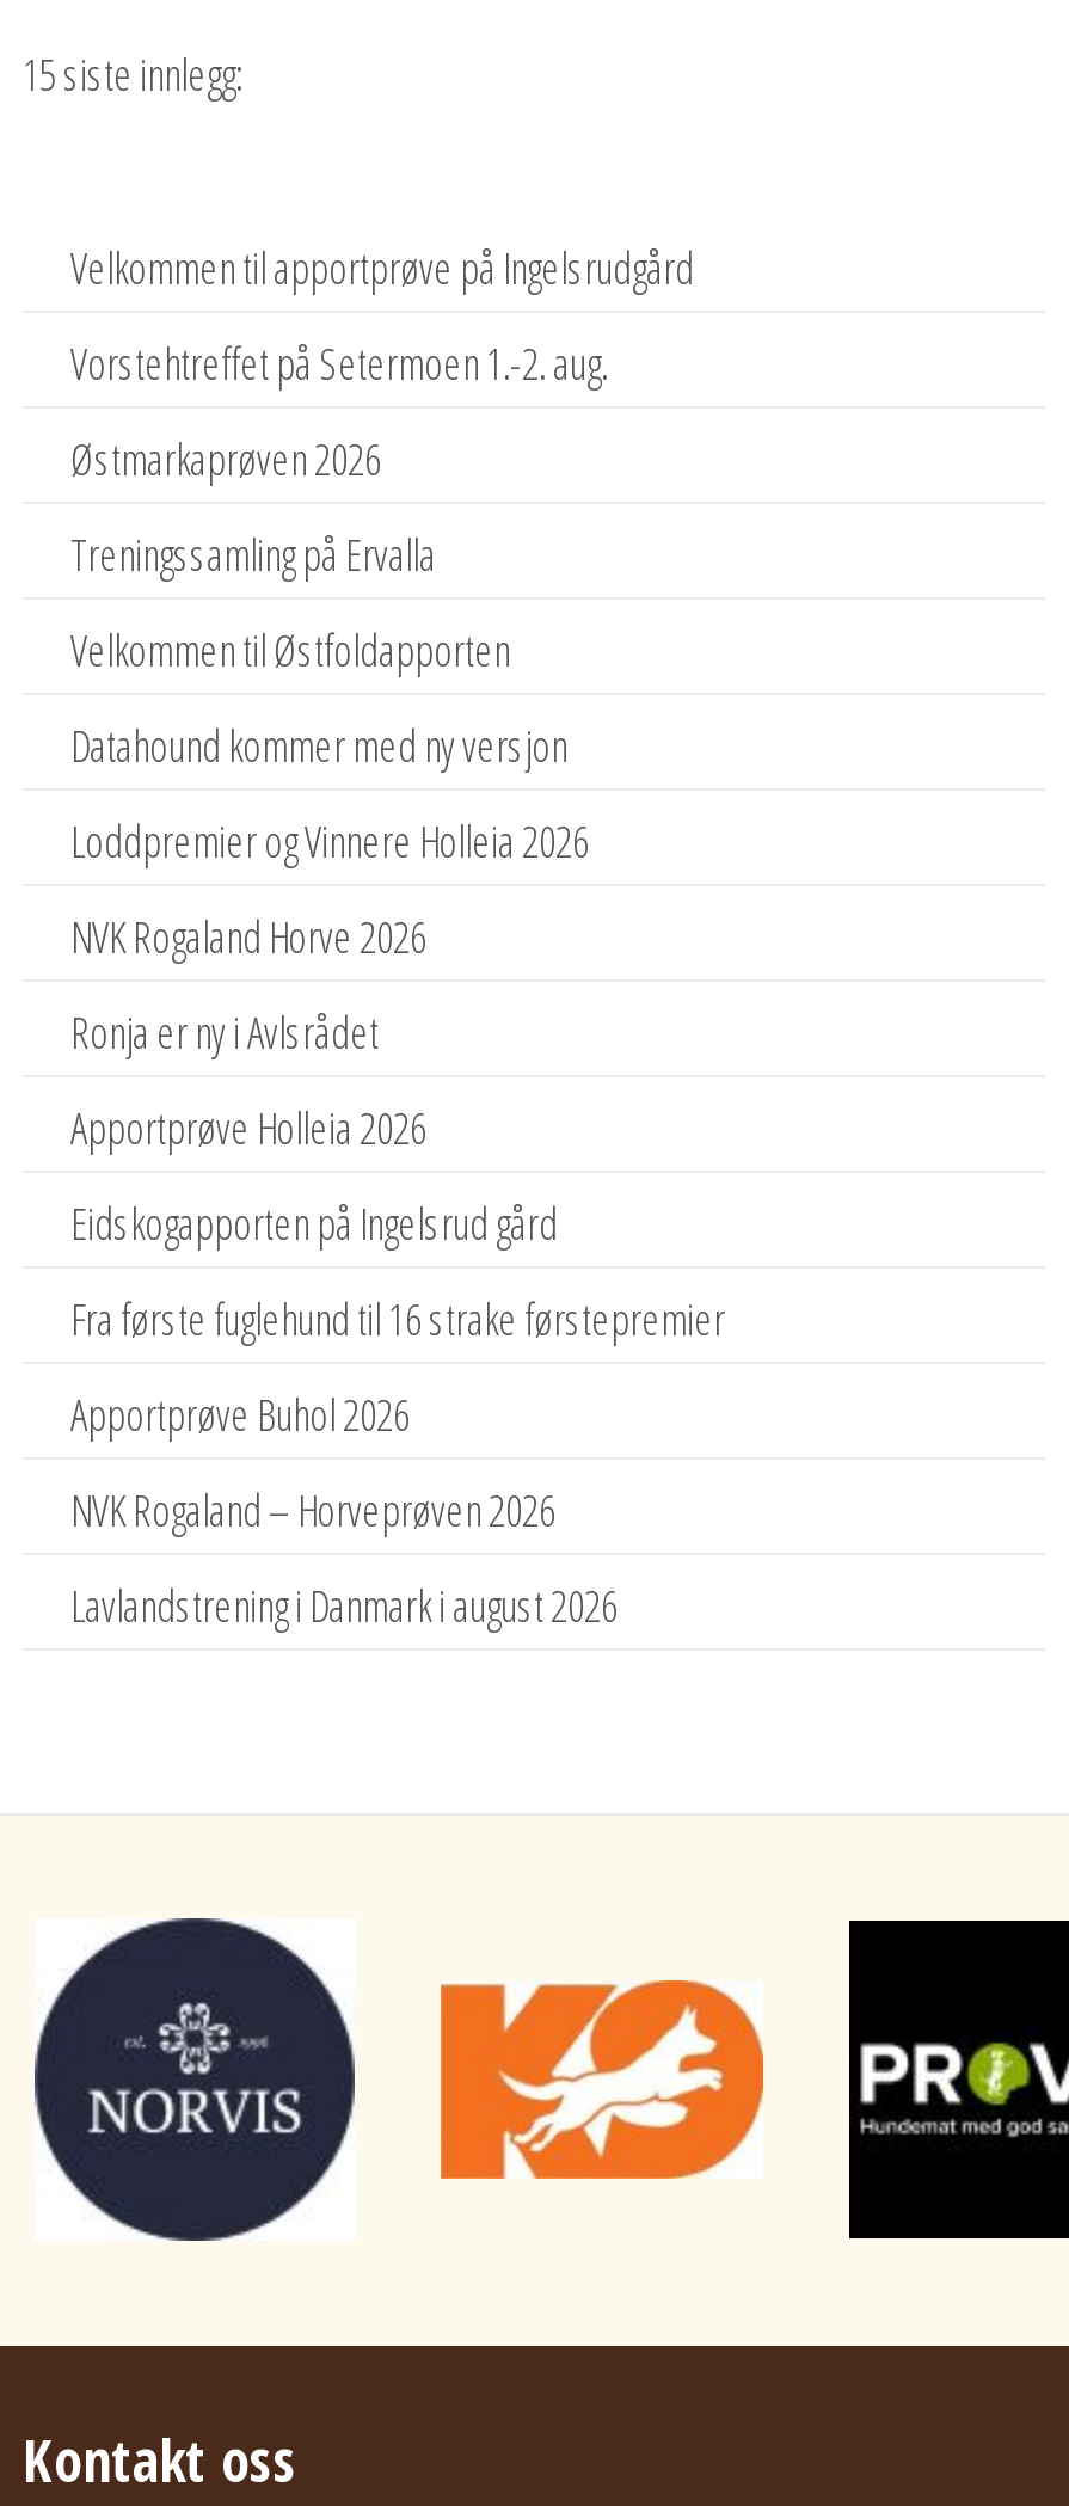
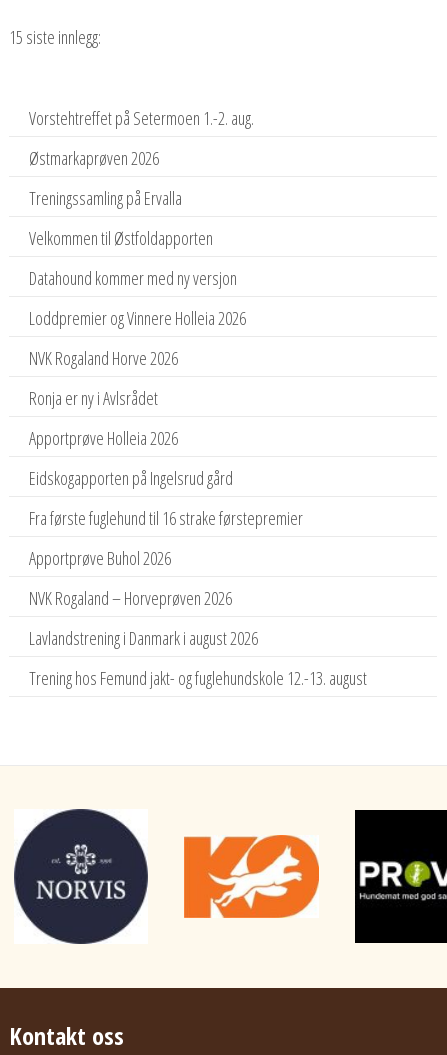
- Velkommen til apportprøve på Ingelsrudgård

moved up: Vorstehtreffet på Setermoen 1.-2. aug. | Østmarkaprøven 2026 | Treningssamling på Ervalla | ... | NVK Rogaland – Horveprøven 2026 | Lavlandstrening i Danmark i august 2026

+ Trening hos Femund jakt- og fuglehundskole 12.-13. august
